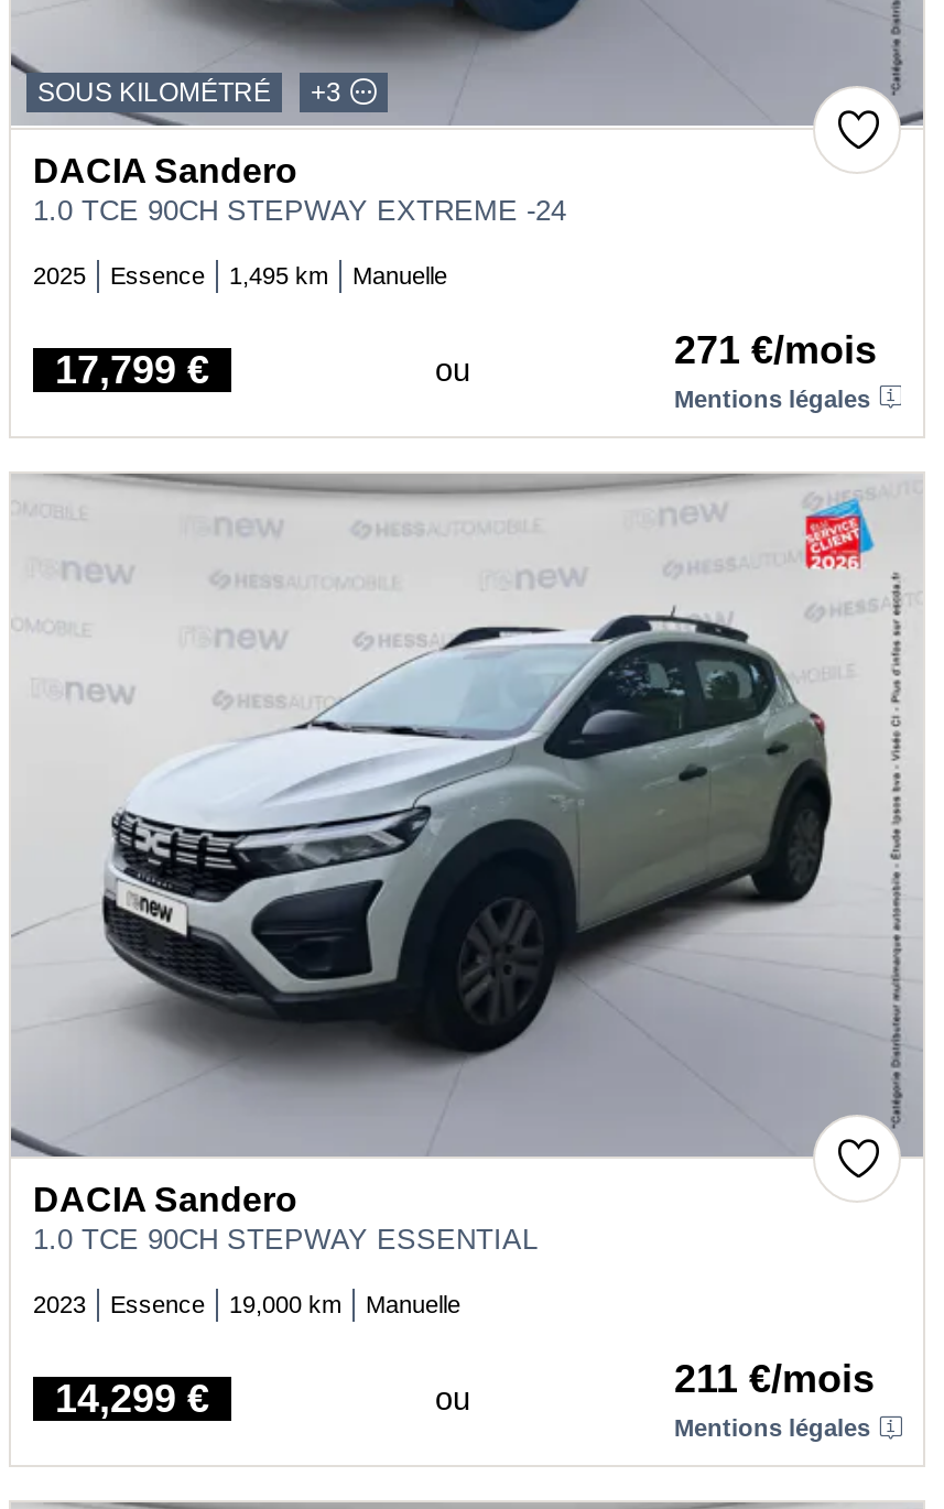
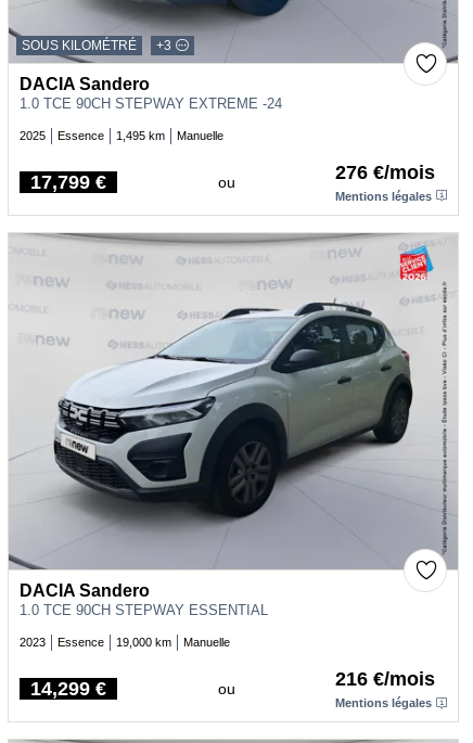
- 271 €/mois
+ 276 €/mois

- 211 €/mois
+ 216 €/mois
